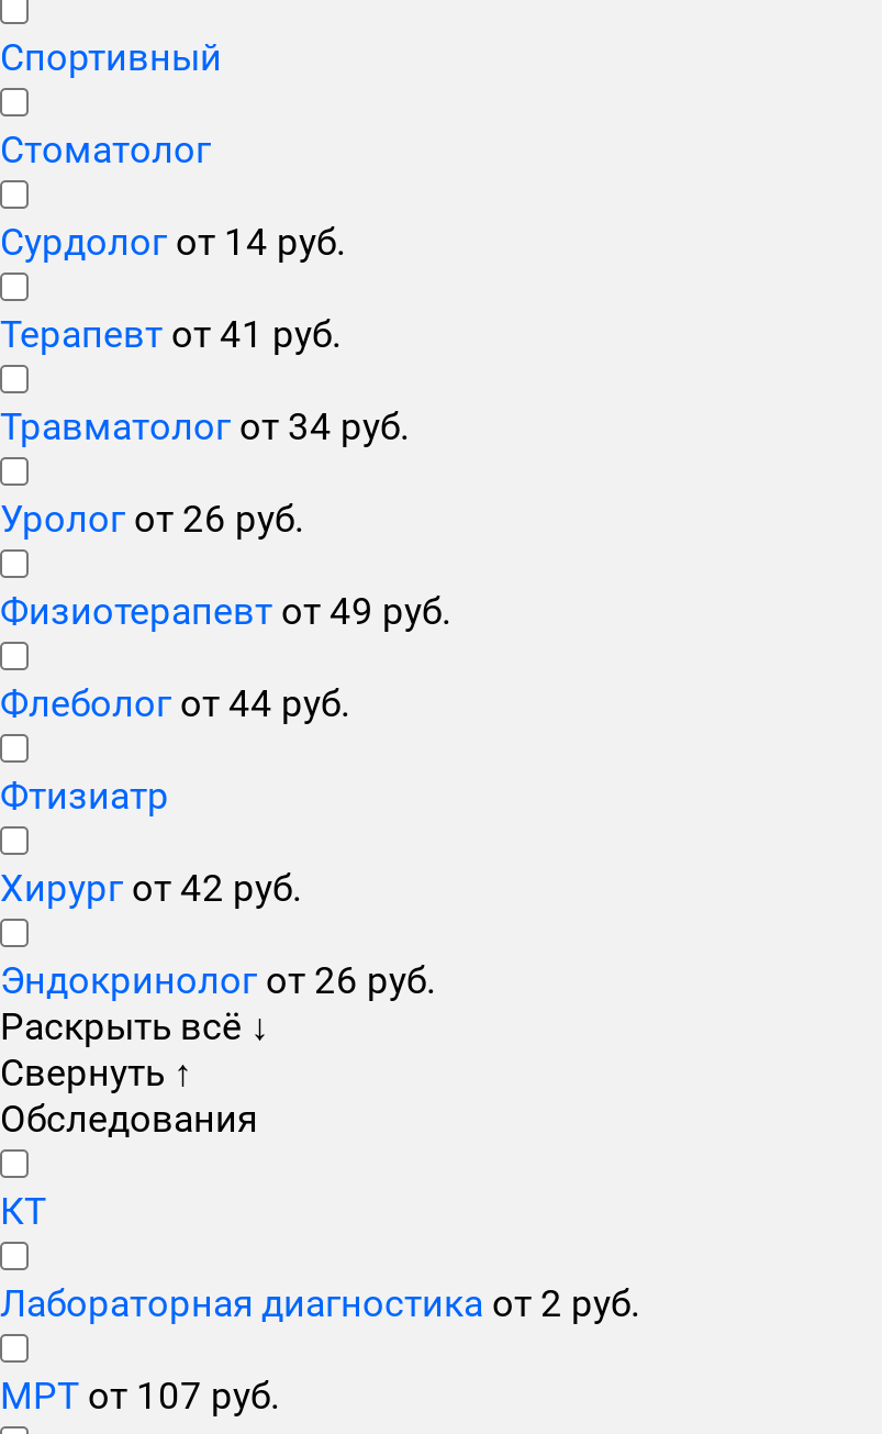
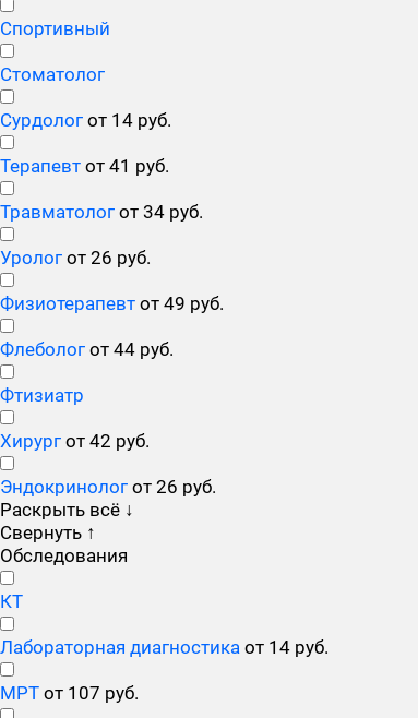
- Лабораторная диагностика от 2 руб.
+ Лабораторная диагностика от 14 руб.
